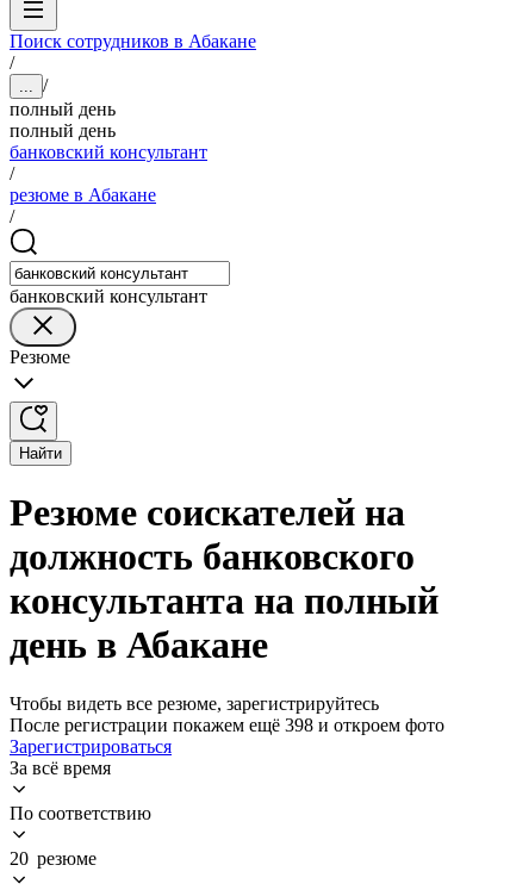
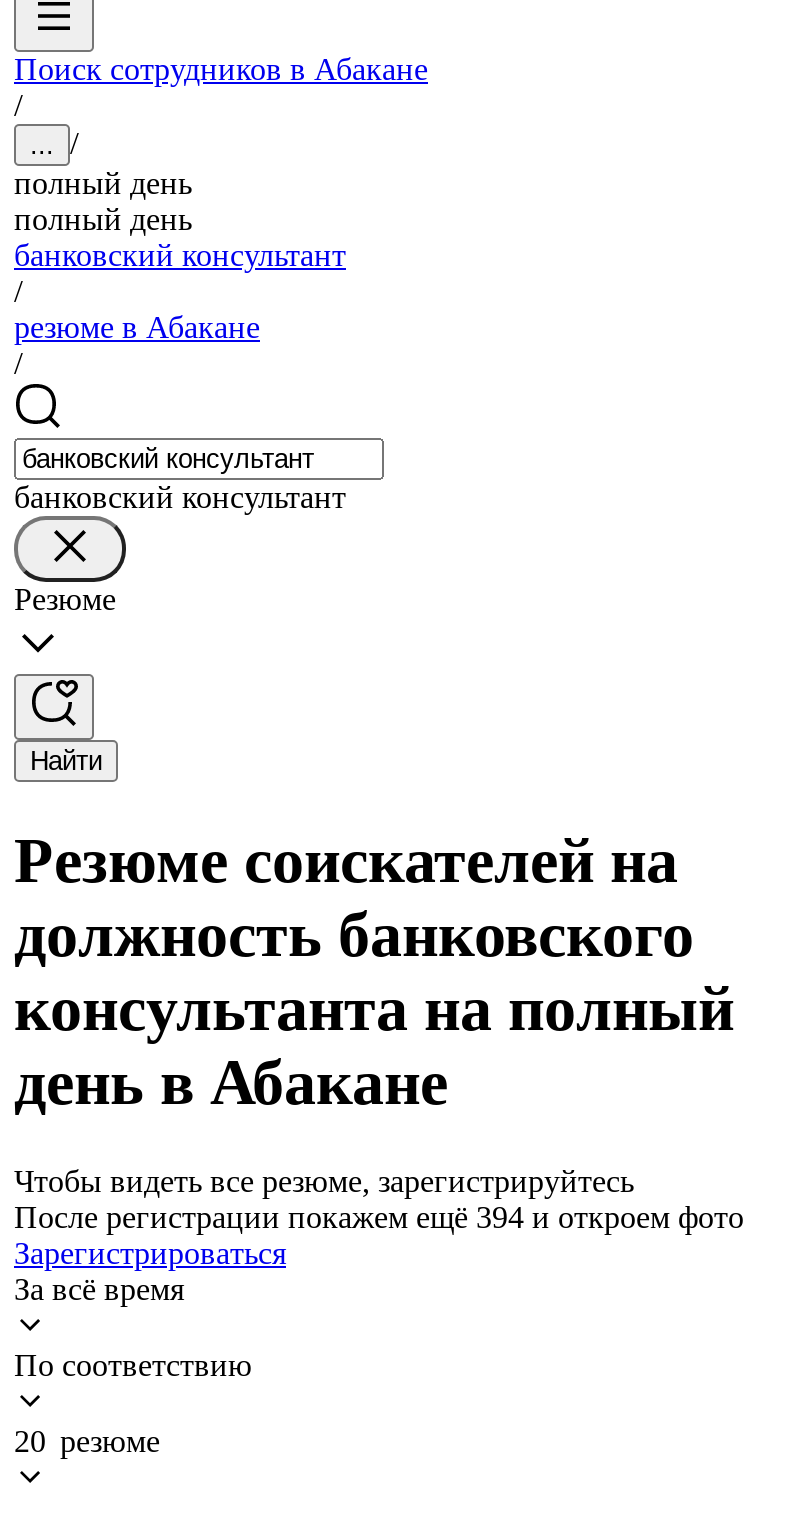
- После регистрации покажем ещё 398 и откроем фото
+ После регистрации покажем ещё 394 и откроем фото
